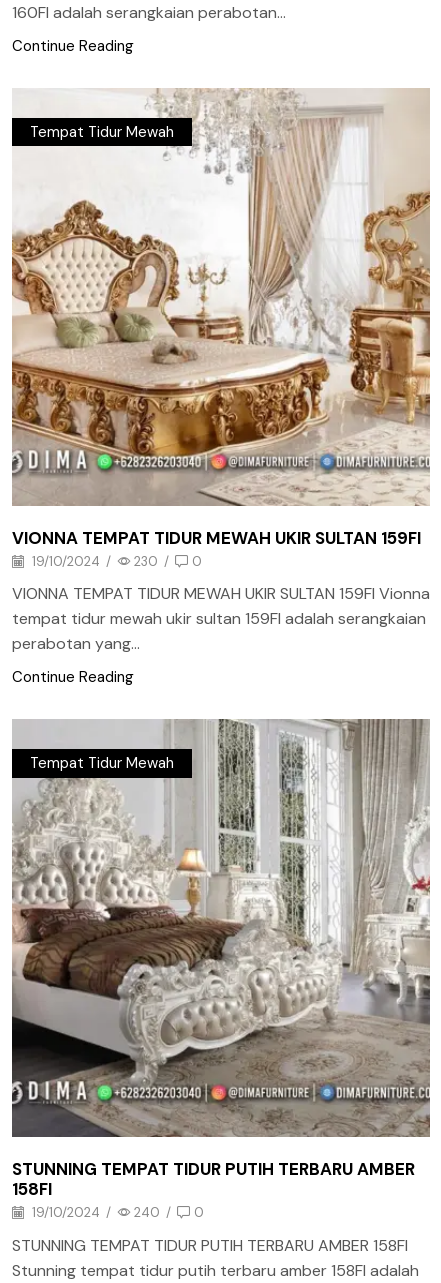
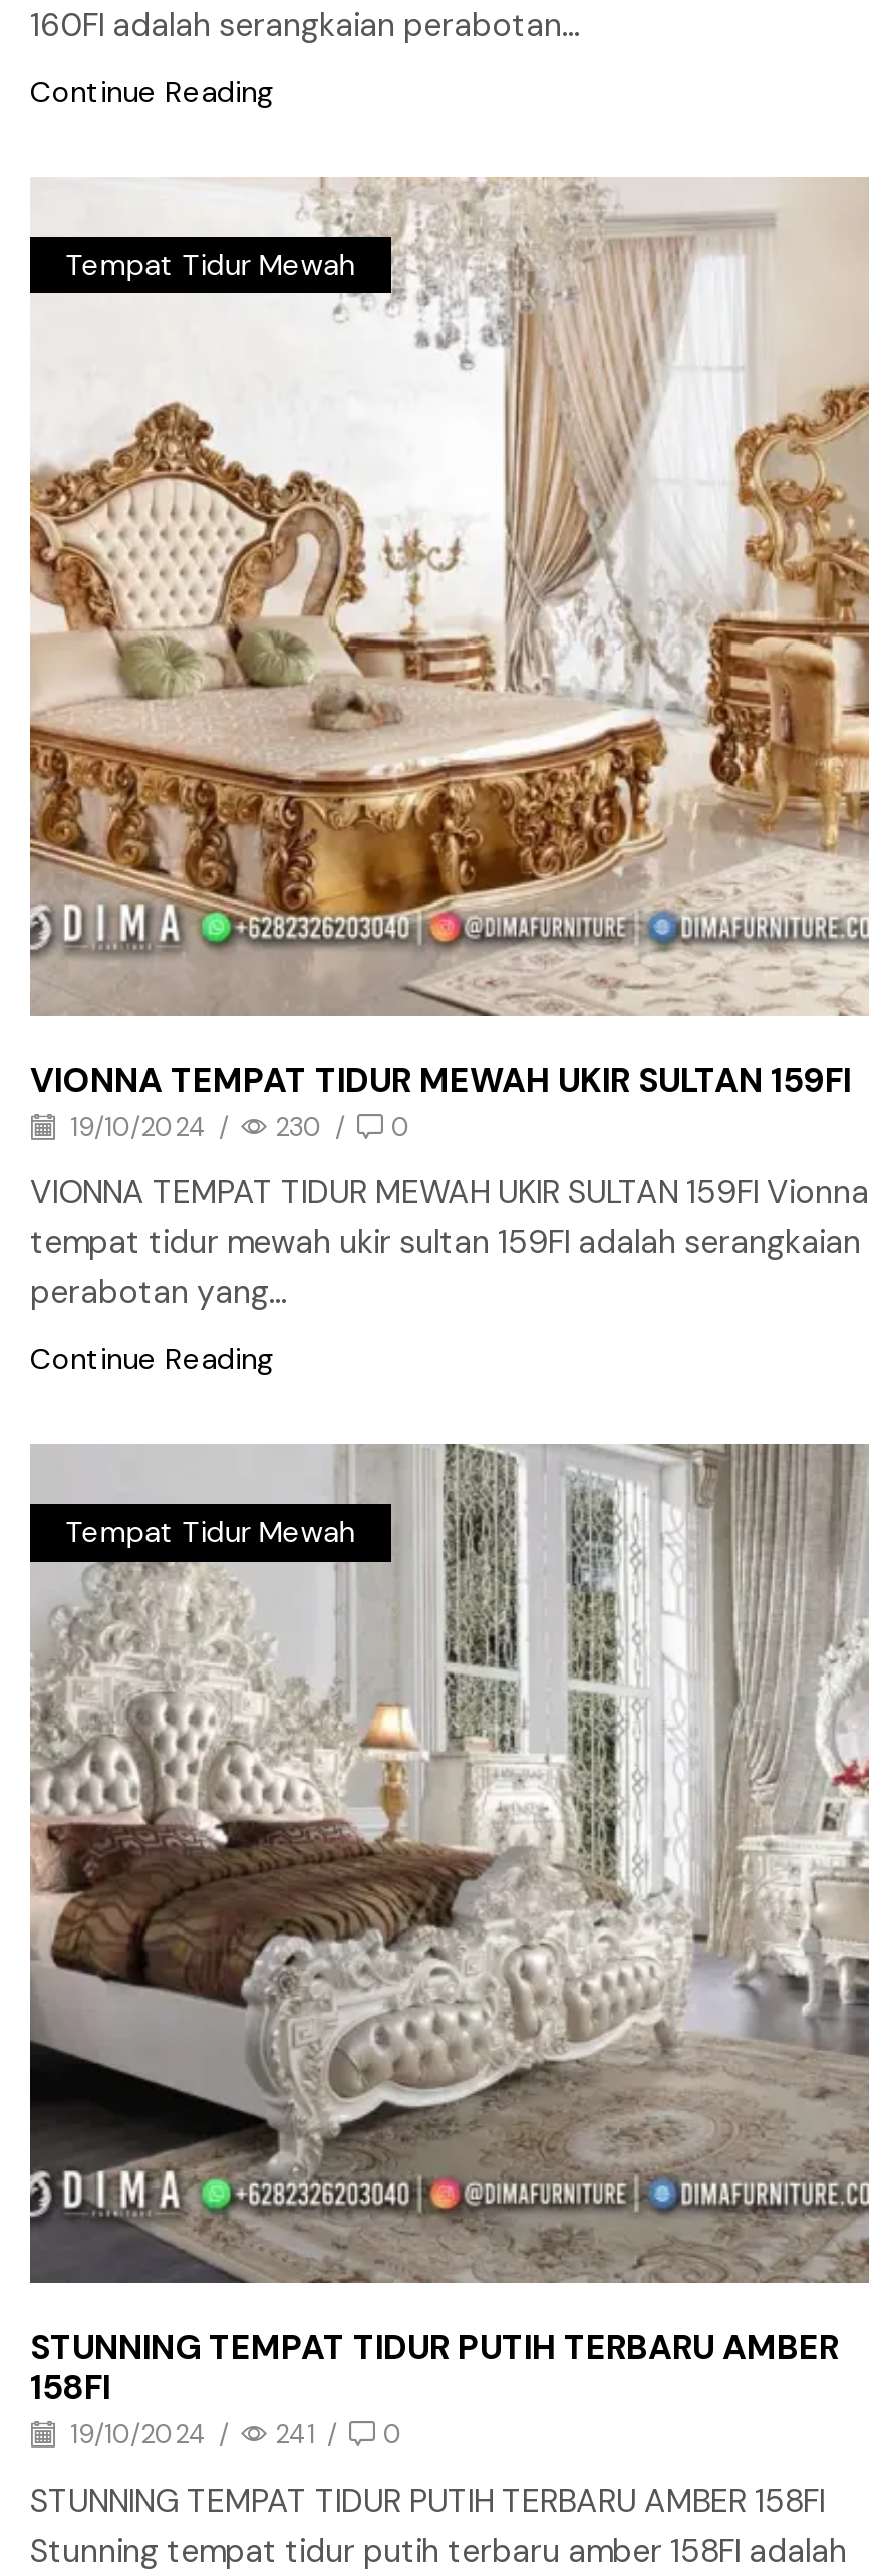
- 240 /
+ 241 /
